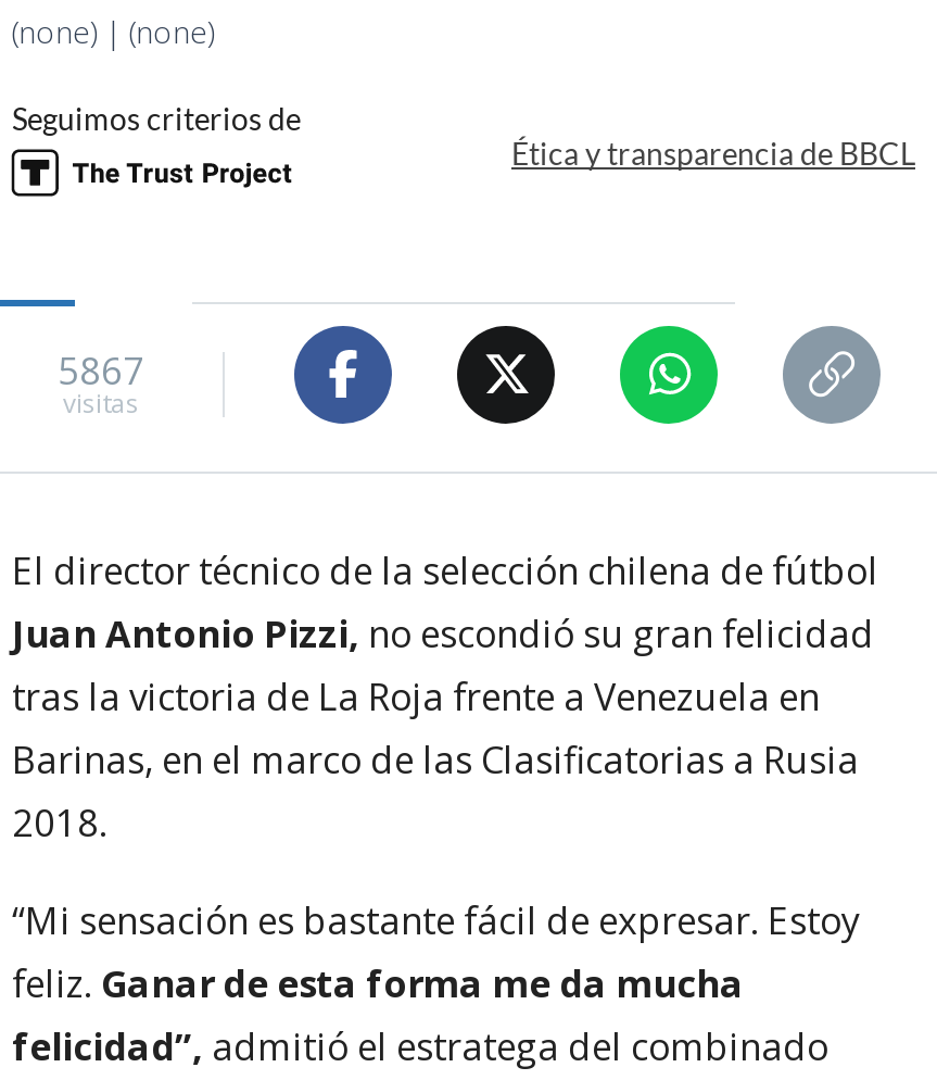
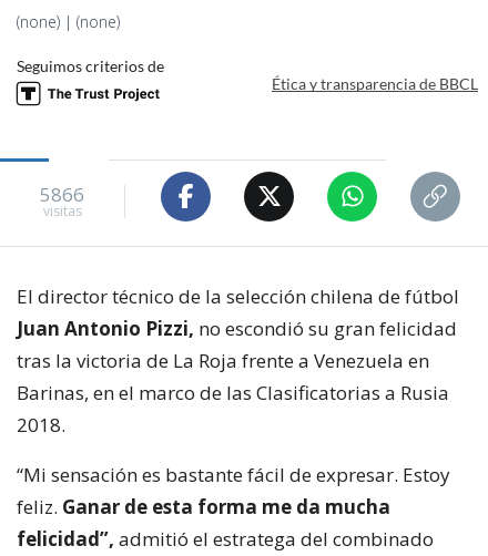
- 5867
+ 5866
